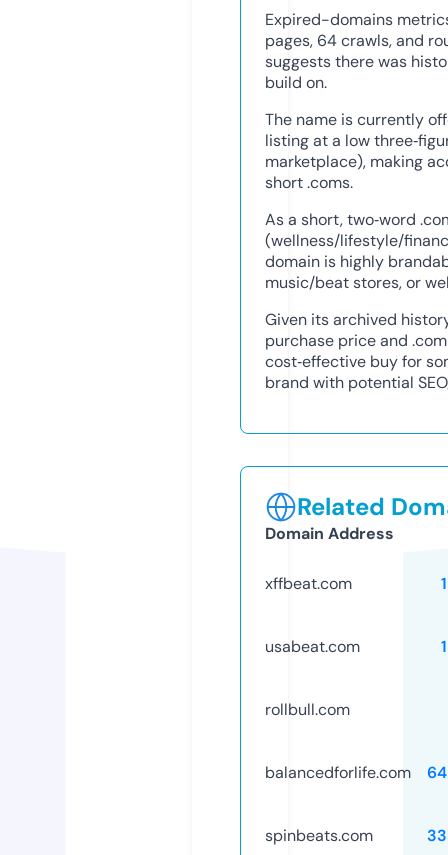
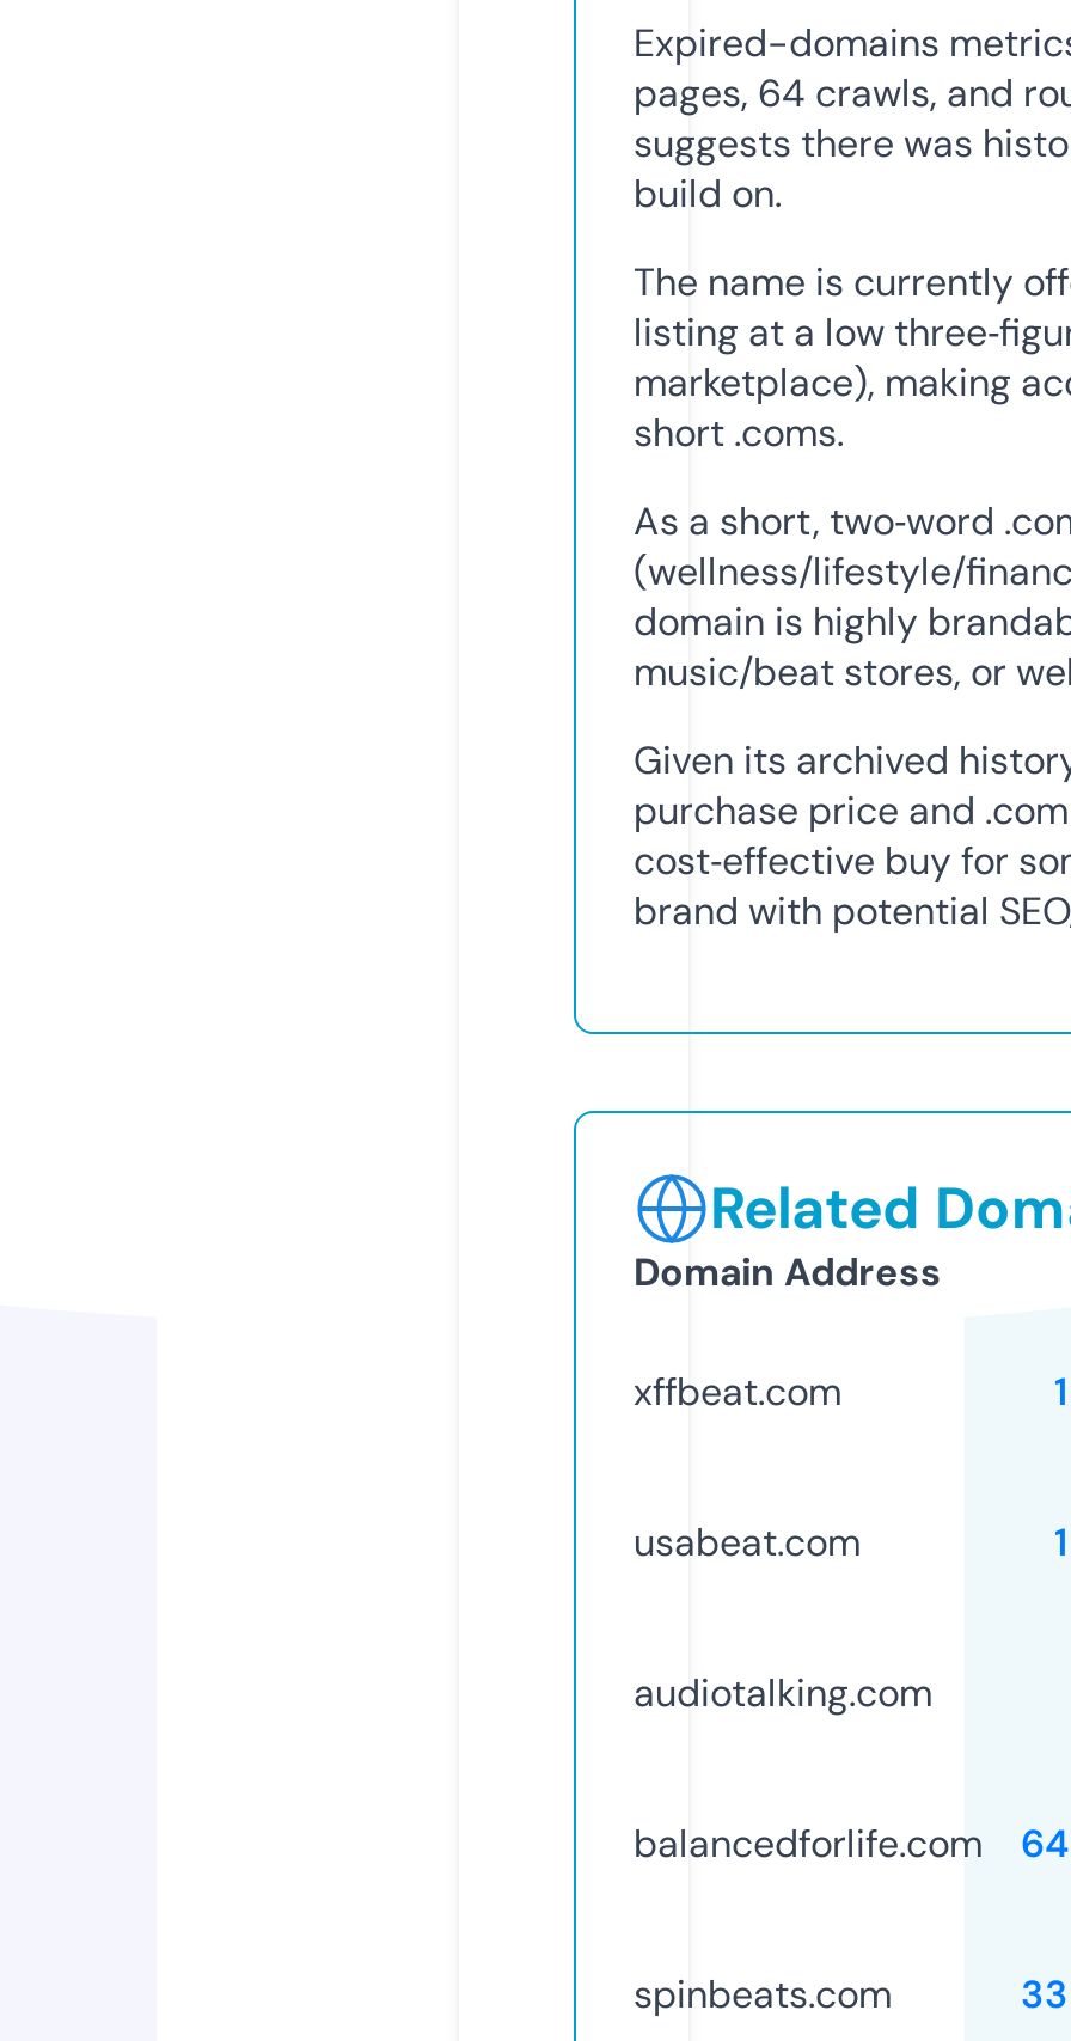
- rollbull.com
+ audiotalking.com
